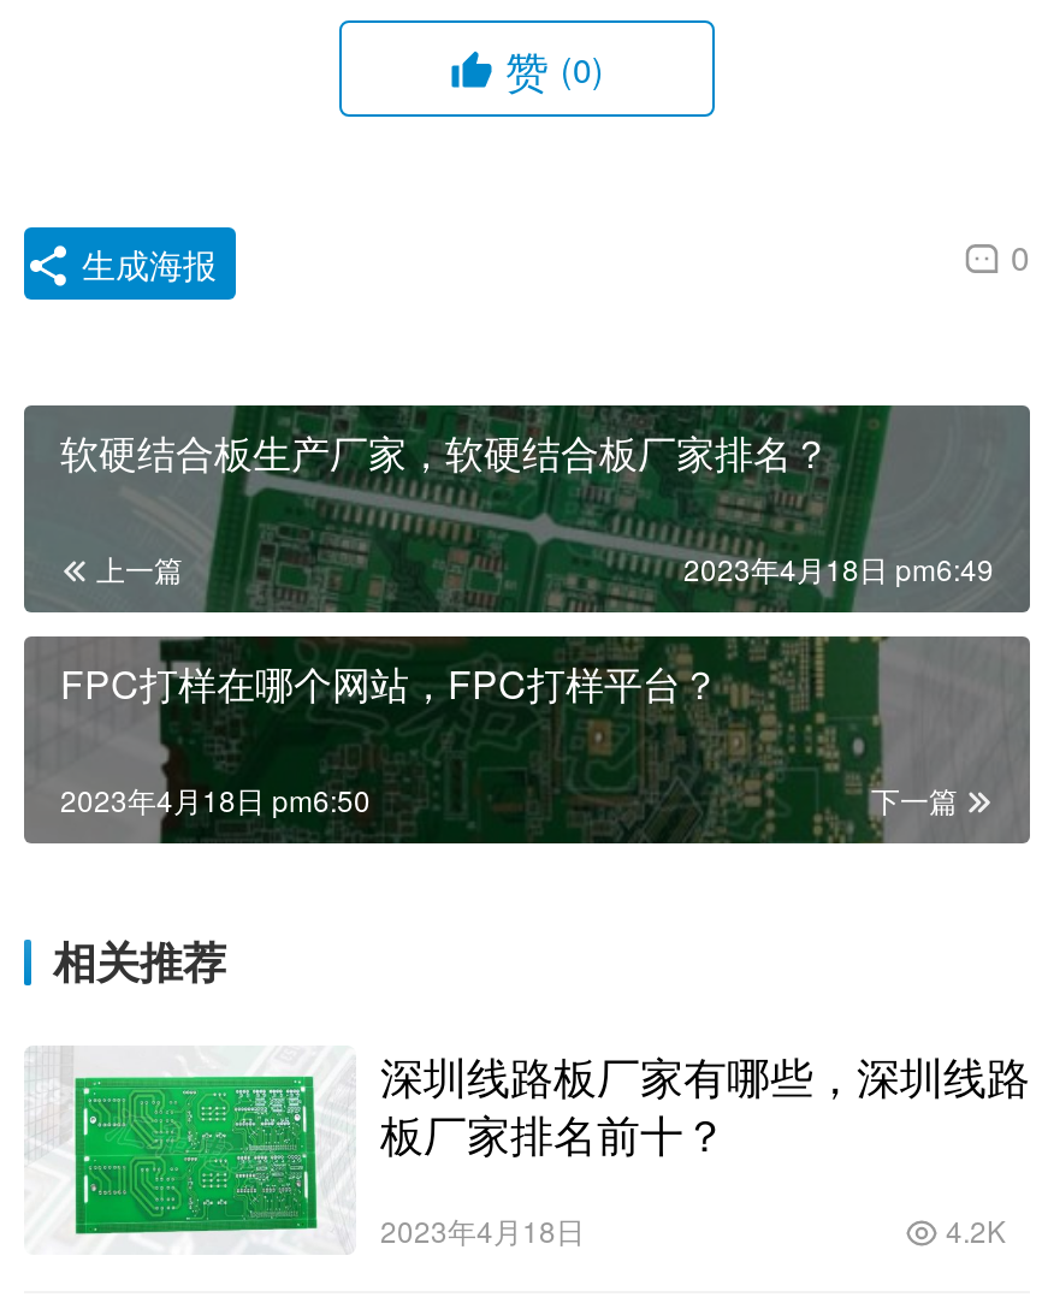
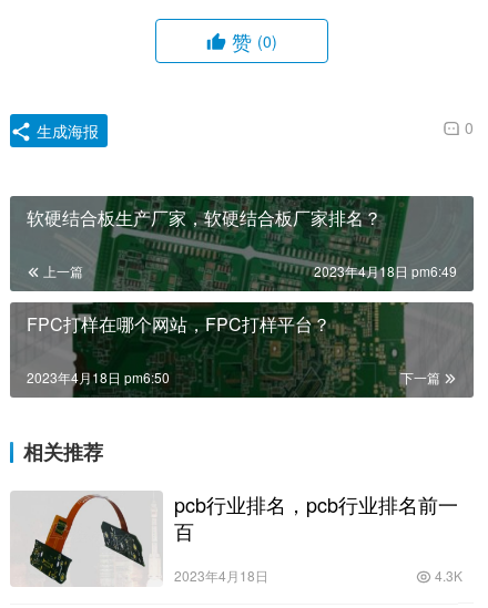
- [image]
- 深圳线路板厂家有哪些，深圳线路
- 板厂家排名前十？
+ [image]
+ pcb行业排名，pcb行业排名前一
+ 百

- 4.2K
+ 4.3K
